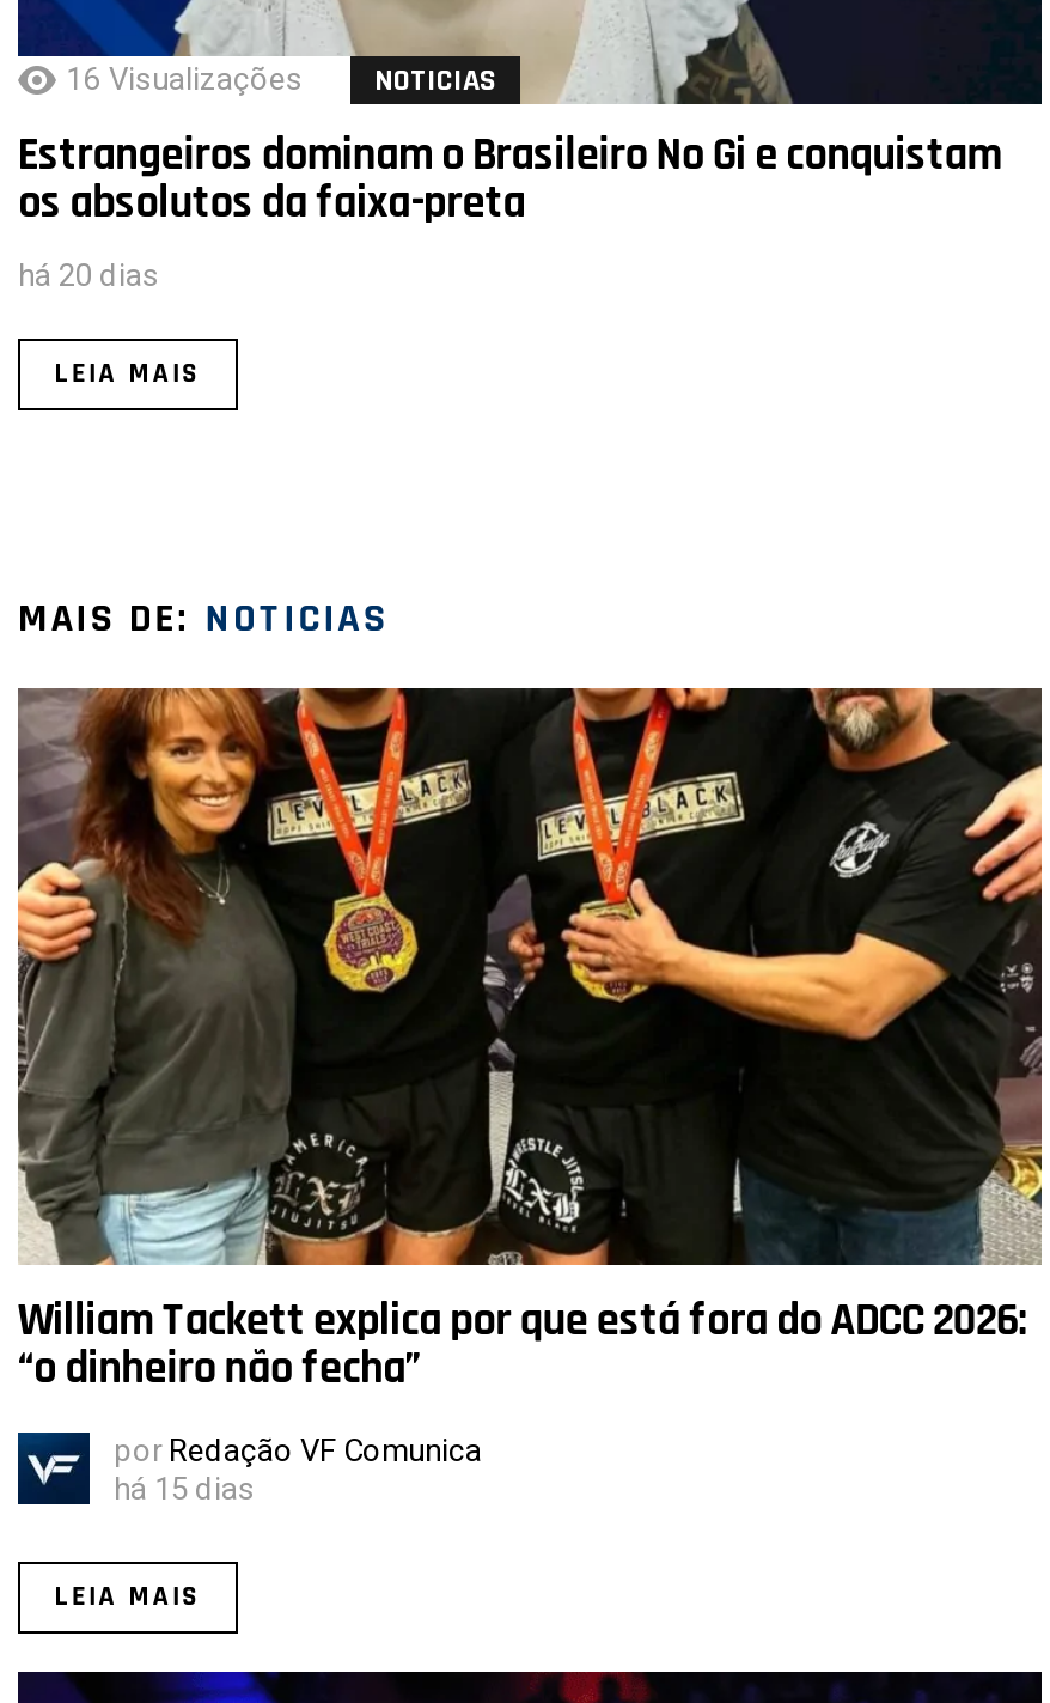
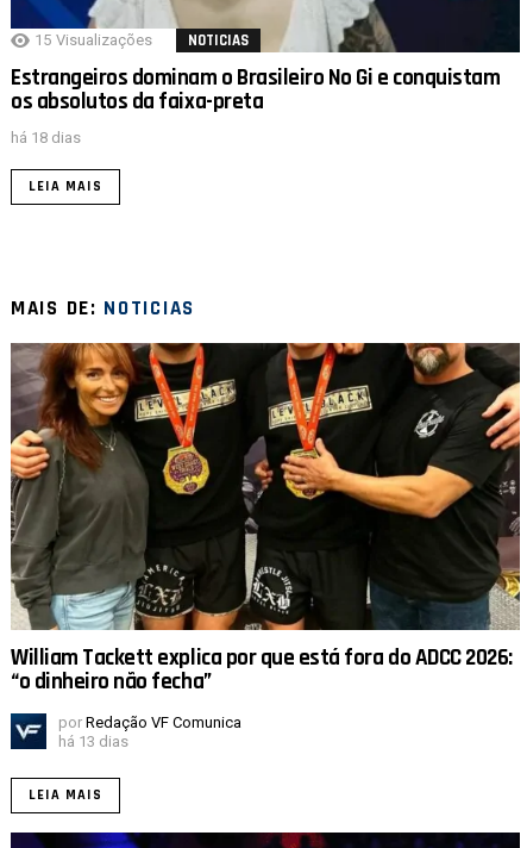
- 16 Visualizações
+ 15 Visualizações

- há 20 dias
+ há 18 dias

- há 15 dias
+ há 13 dias
